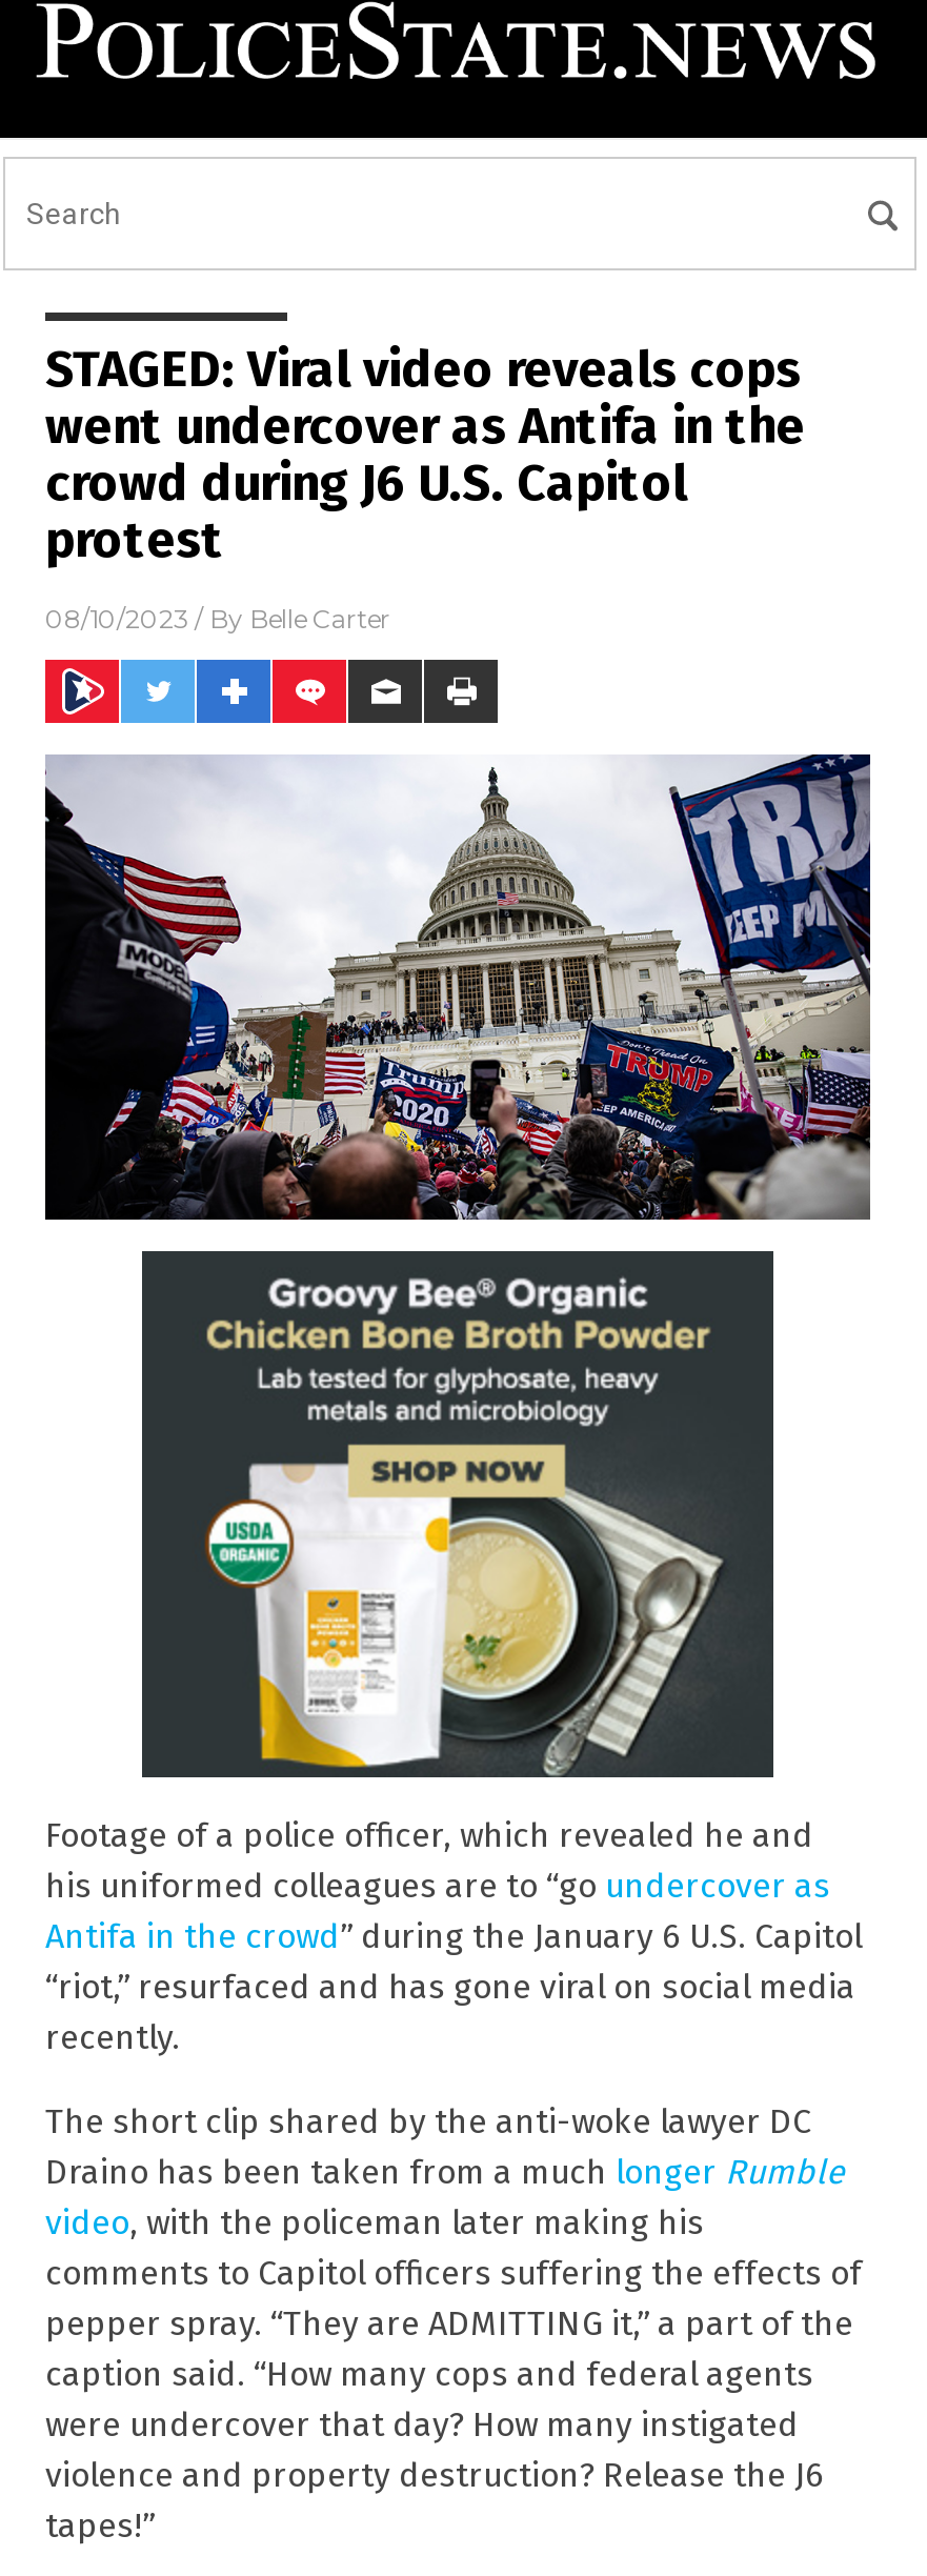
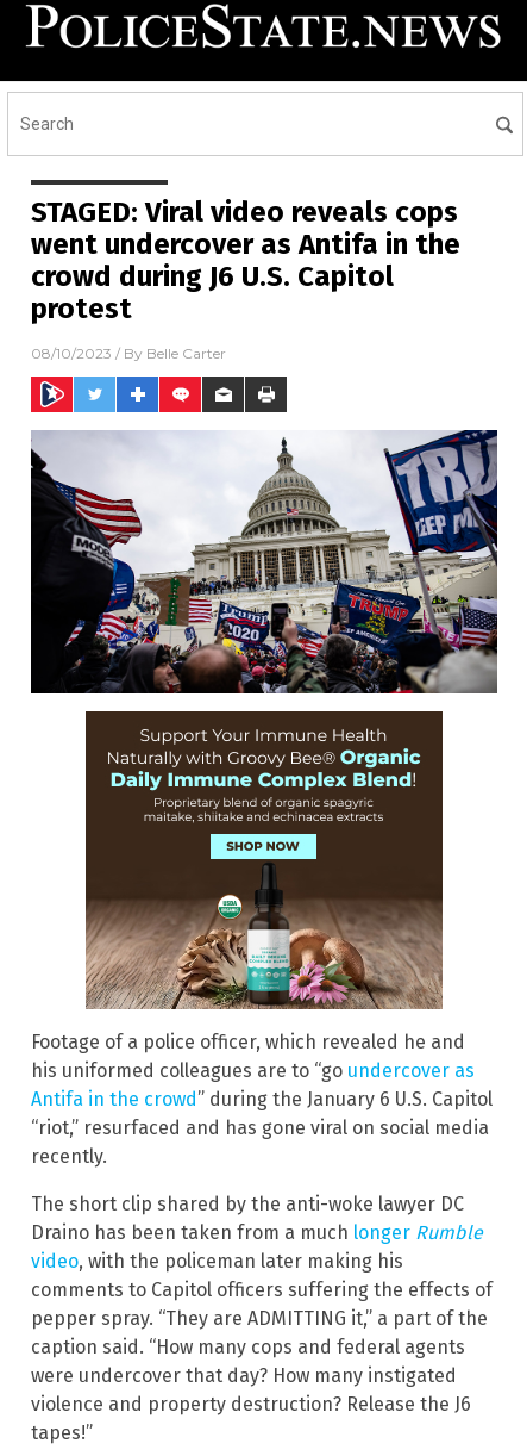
- [image]
+ [image]
